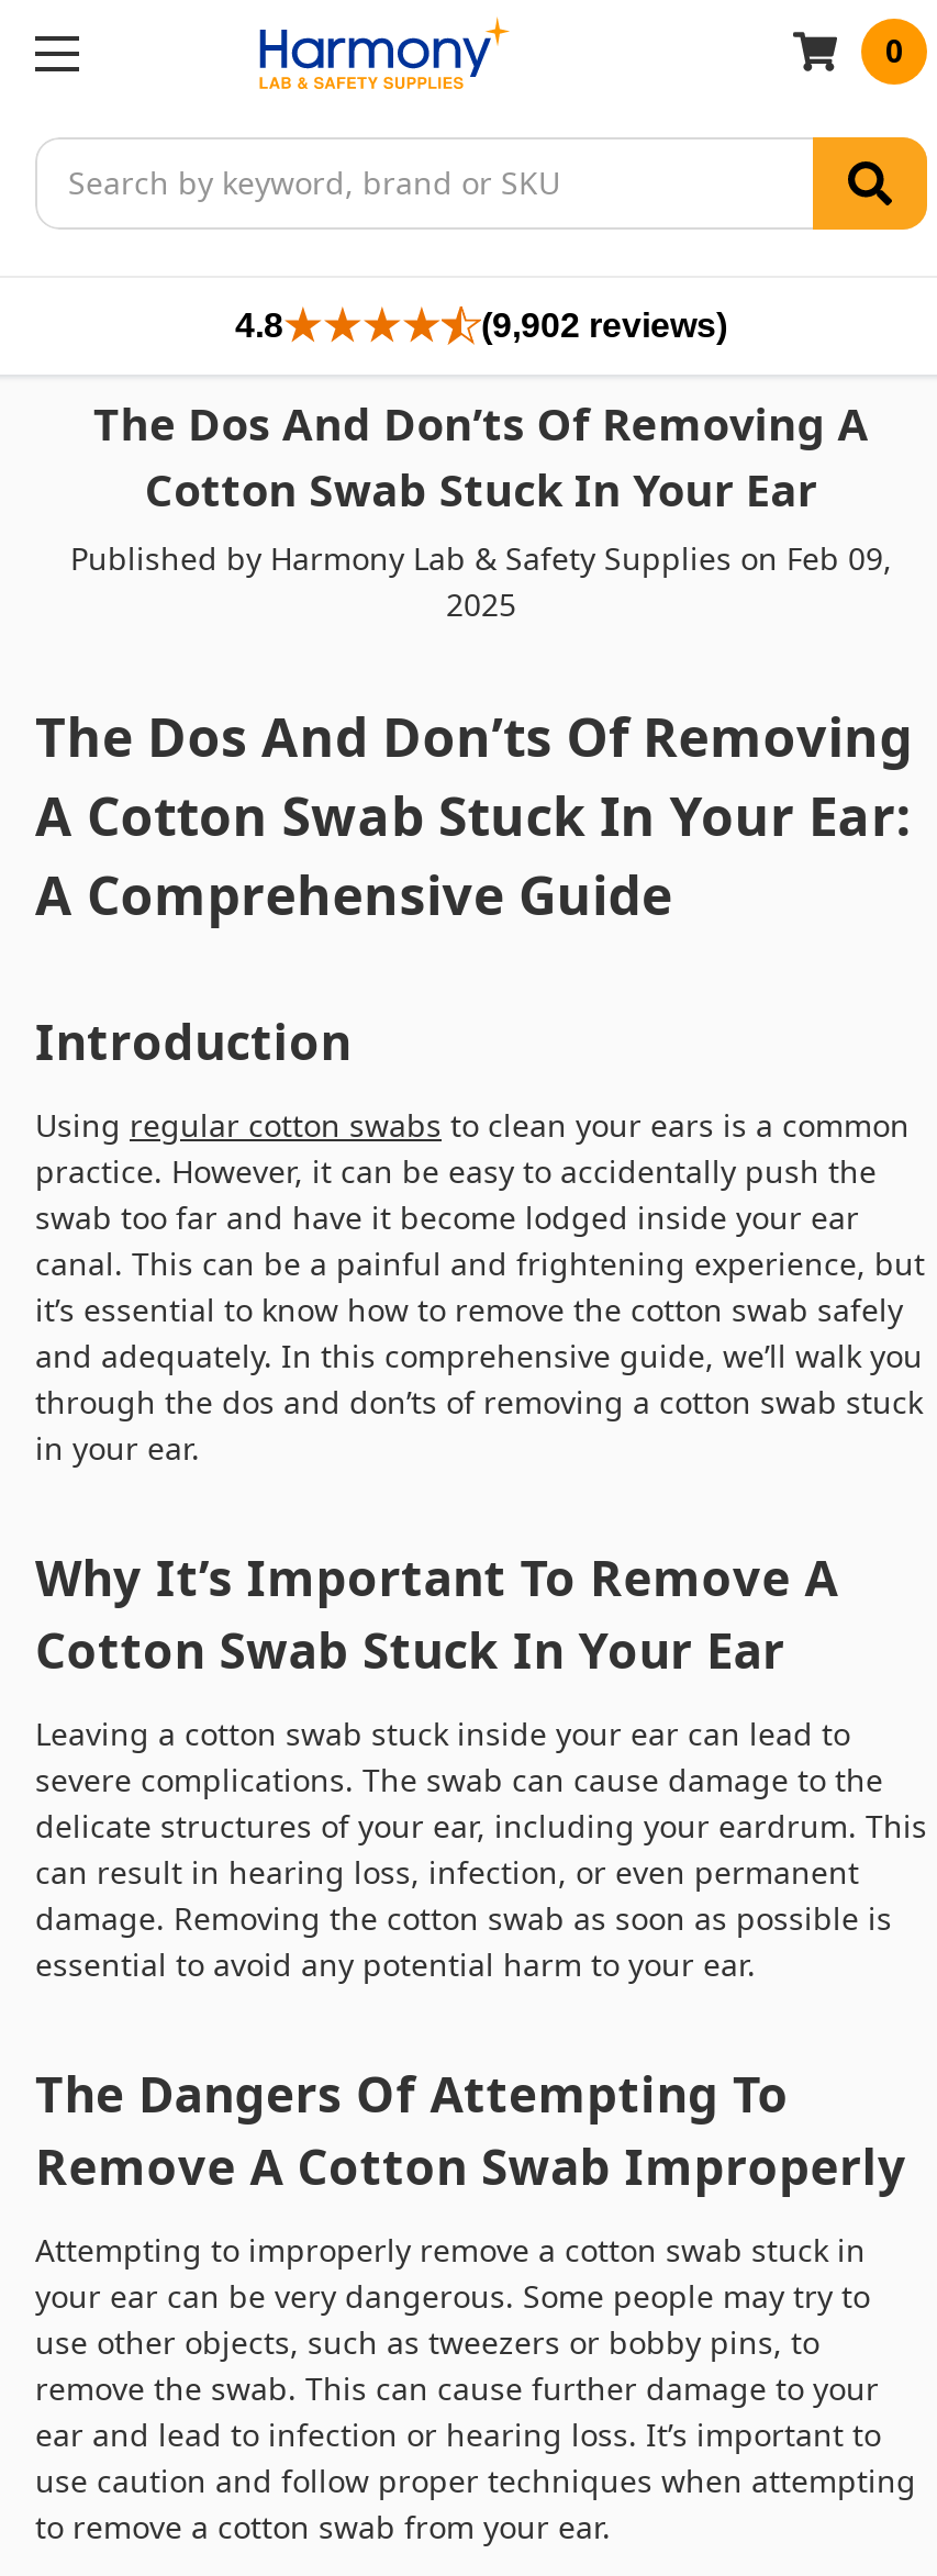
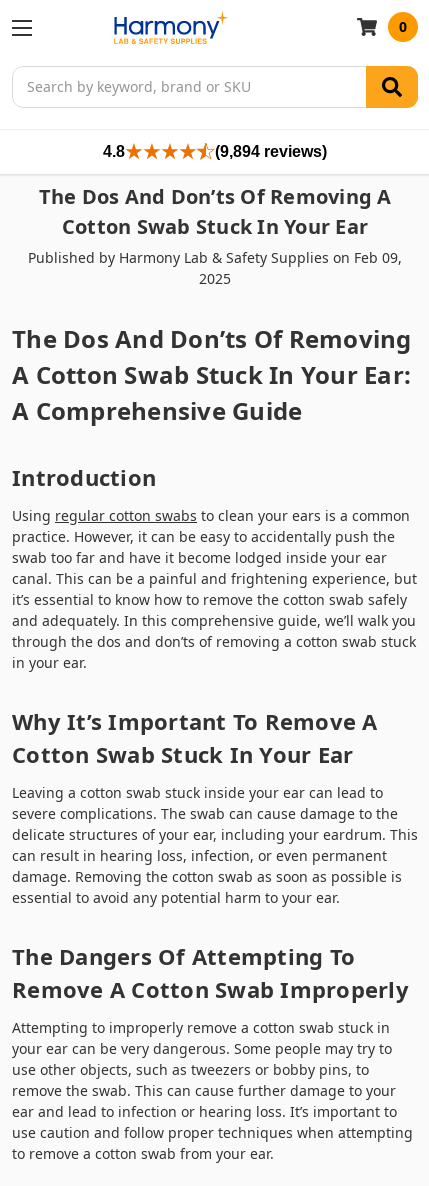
- (9,902 reviews)
+ (9,894 reviews)
